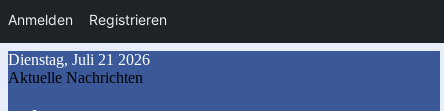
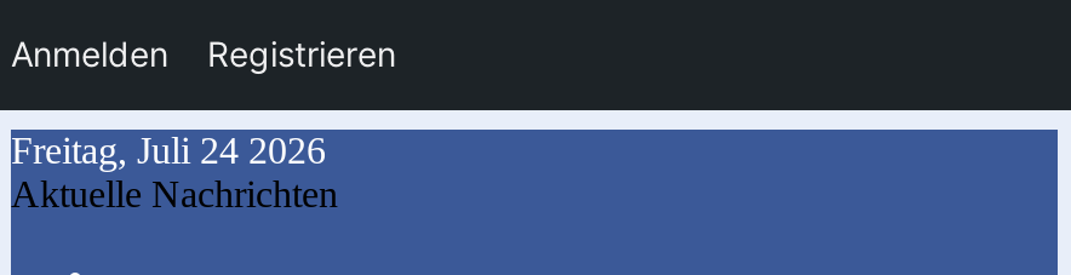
- Dienstag, Juli 21 2026
+ Freitag, Juli 24 2026
